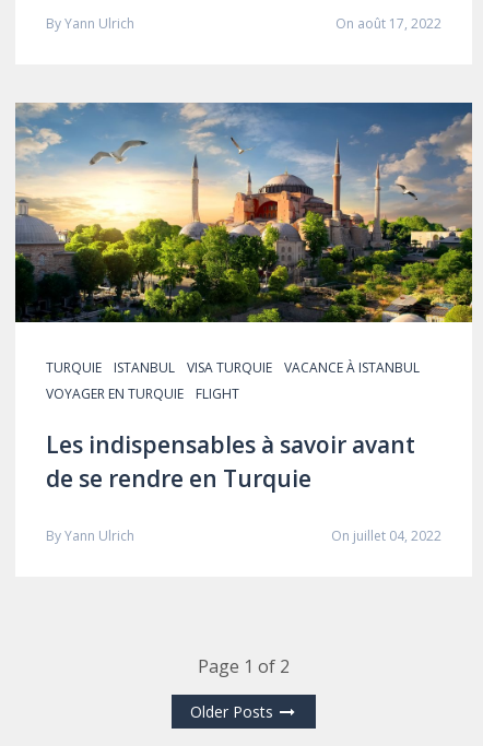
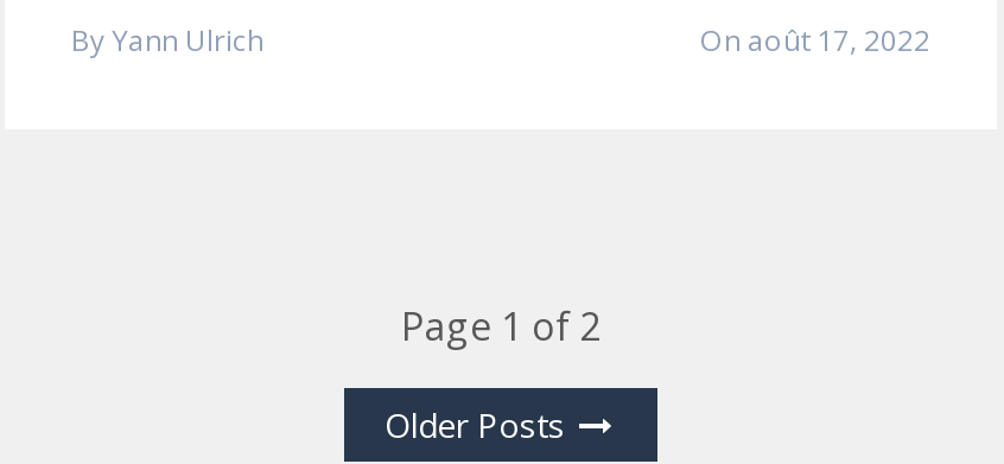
- [image]
- TURQUIE
- ISTANBUL
- VISA TURQUIE
- VACANCE À ISTANBUL
- VOYAGER EN TURQUIE
- FLIGHT
- Les indispensables à savoir avant
- de se rendre en Turquie
- By Yann Ulrich
- On juillet 04, 2022
